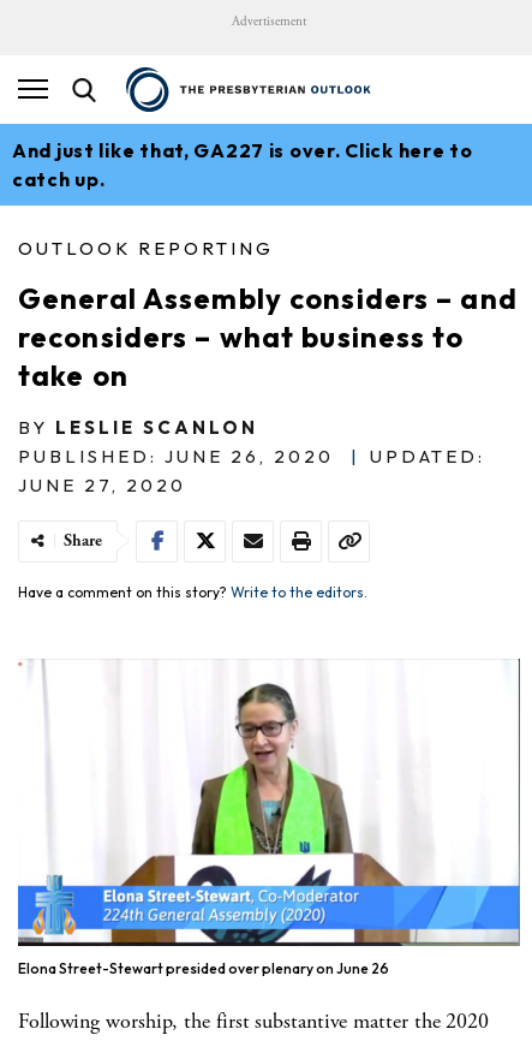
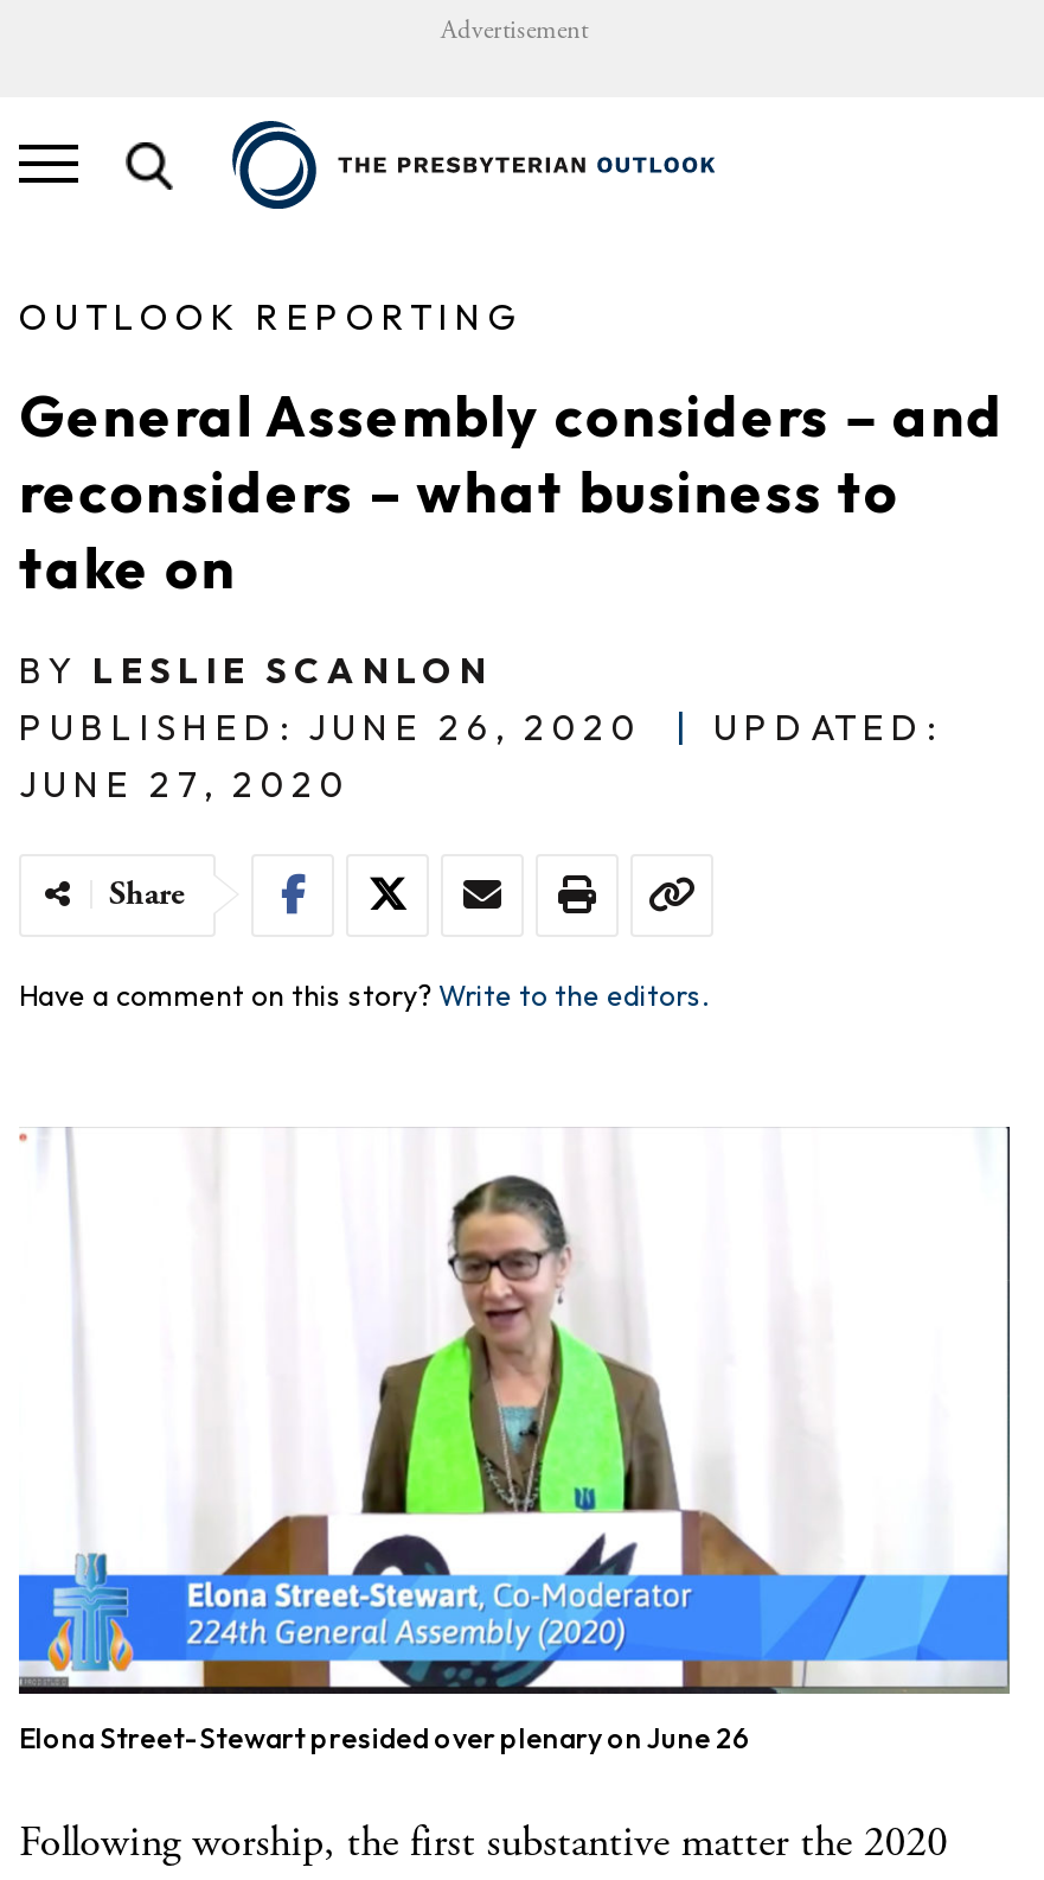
- And just like that, GA227 is over. Click here to
- catch up.
